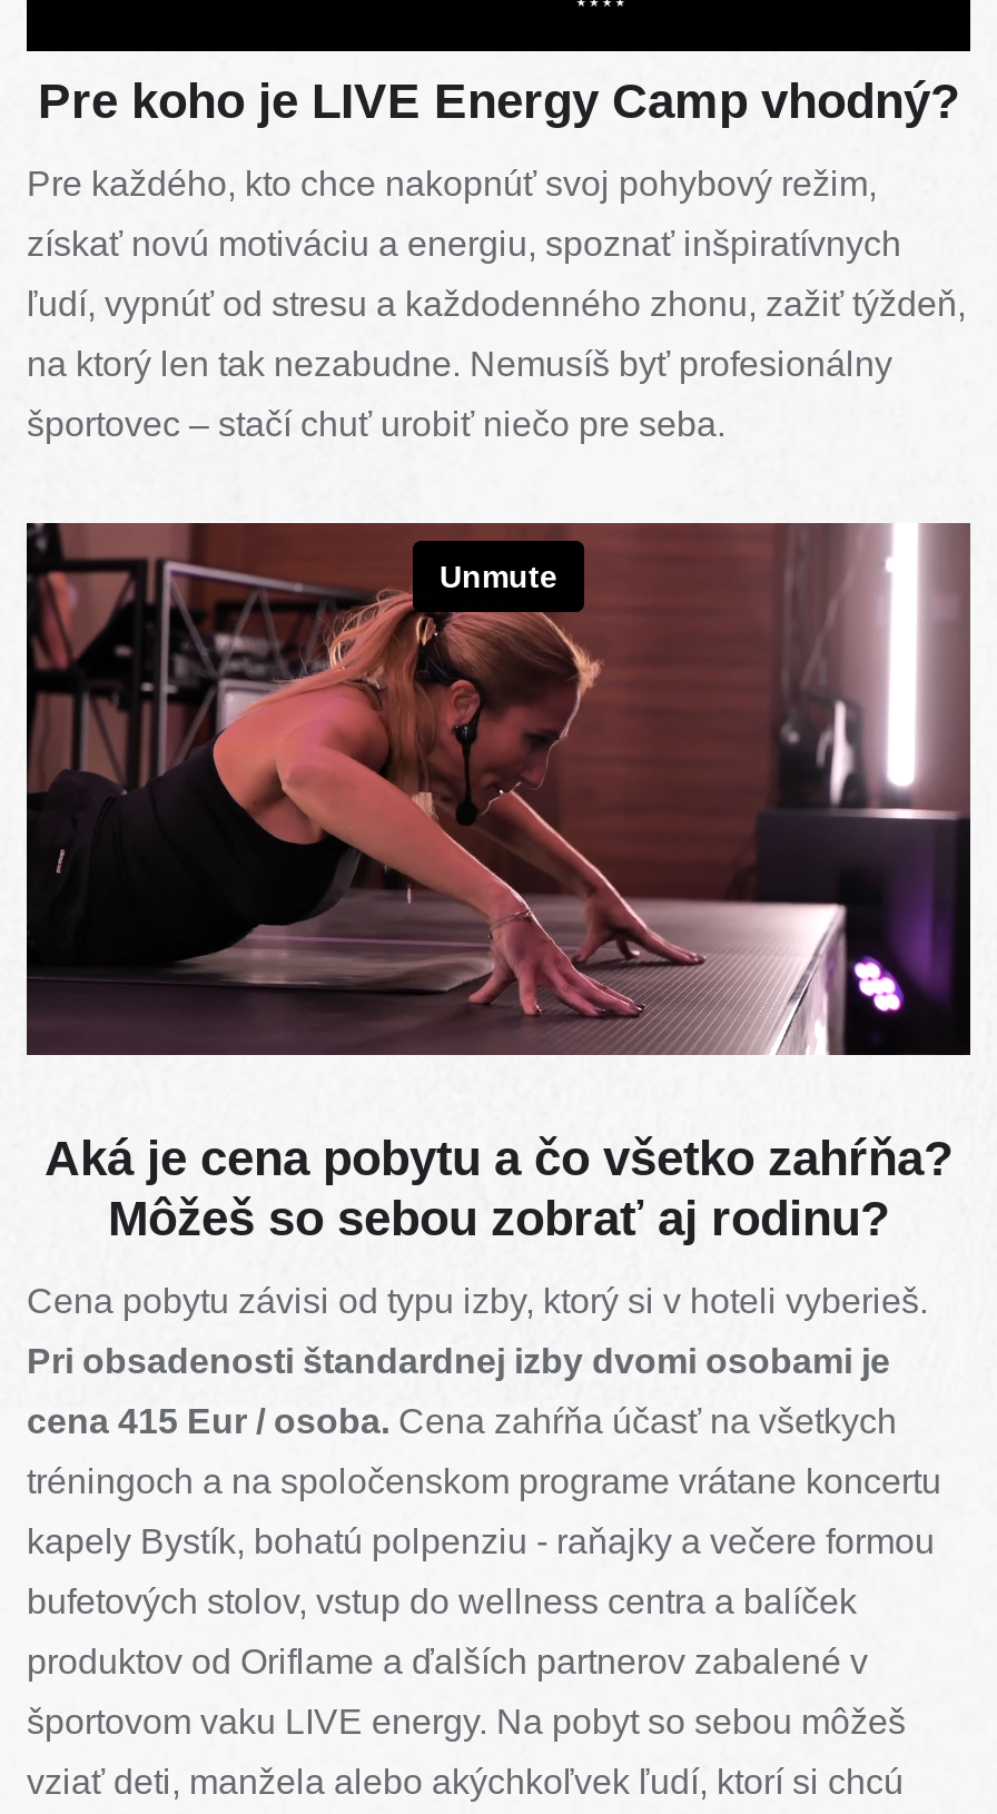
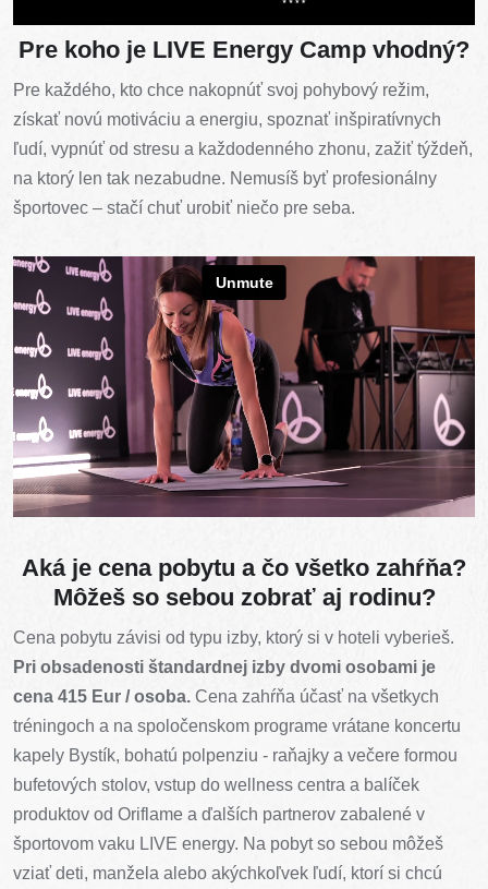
- [image]
+ [image]
